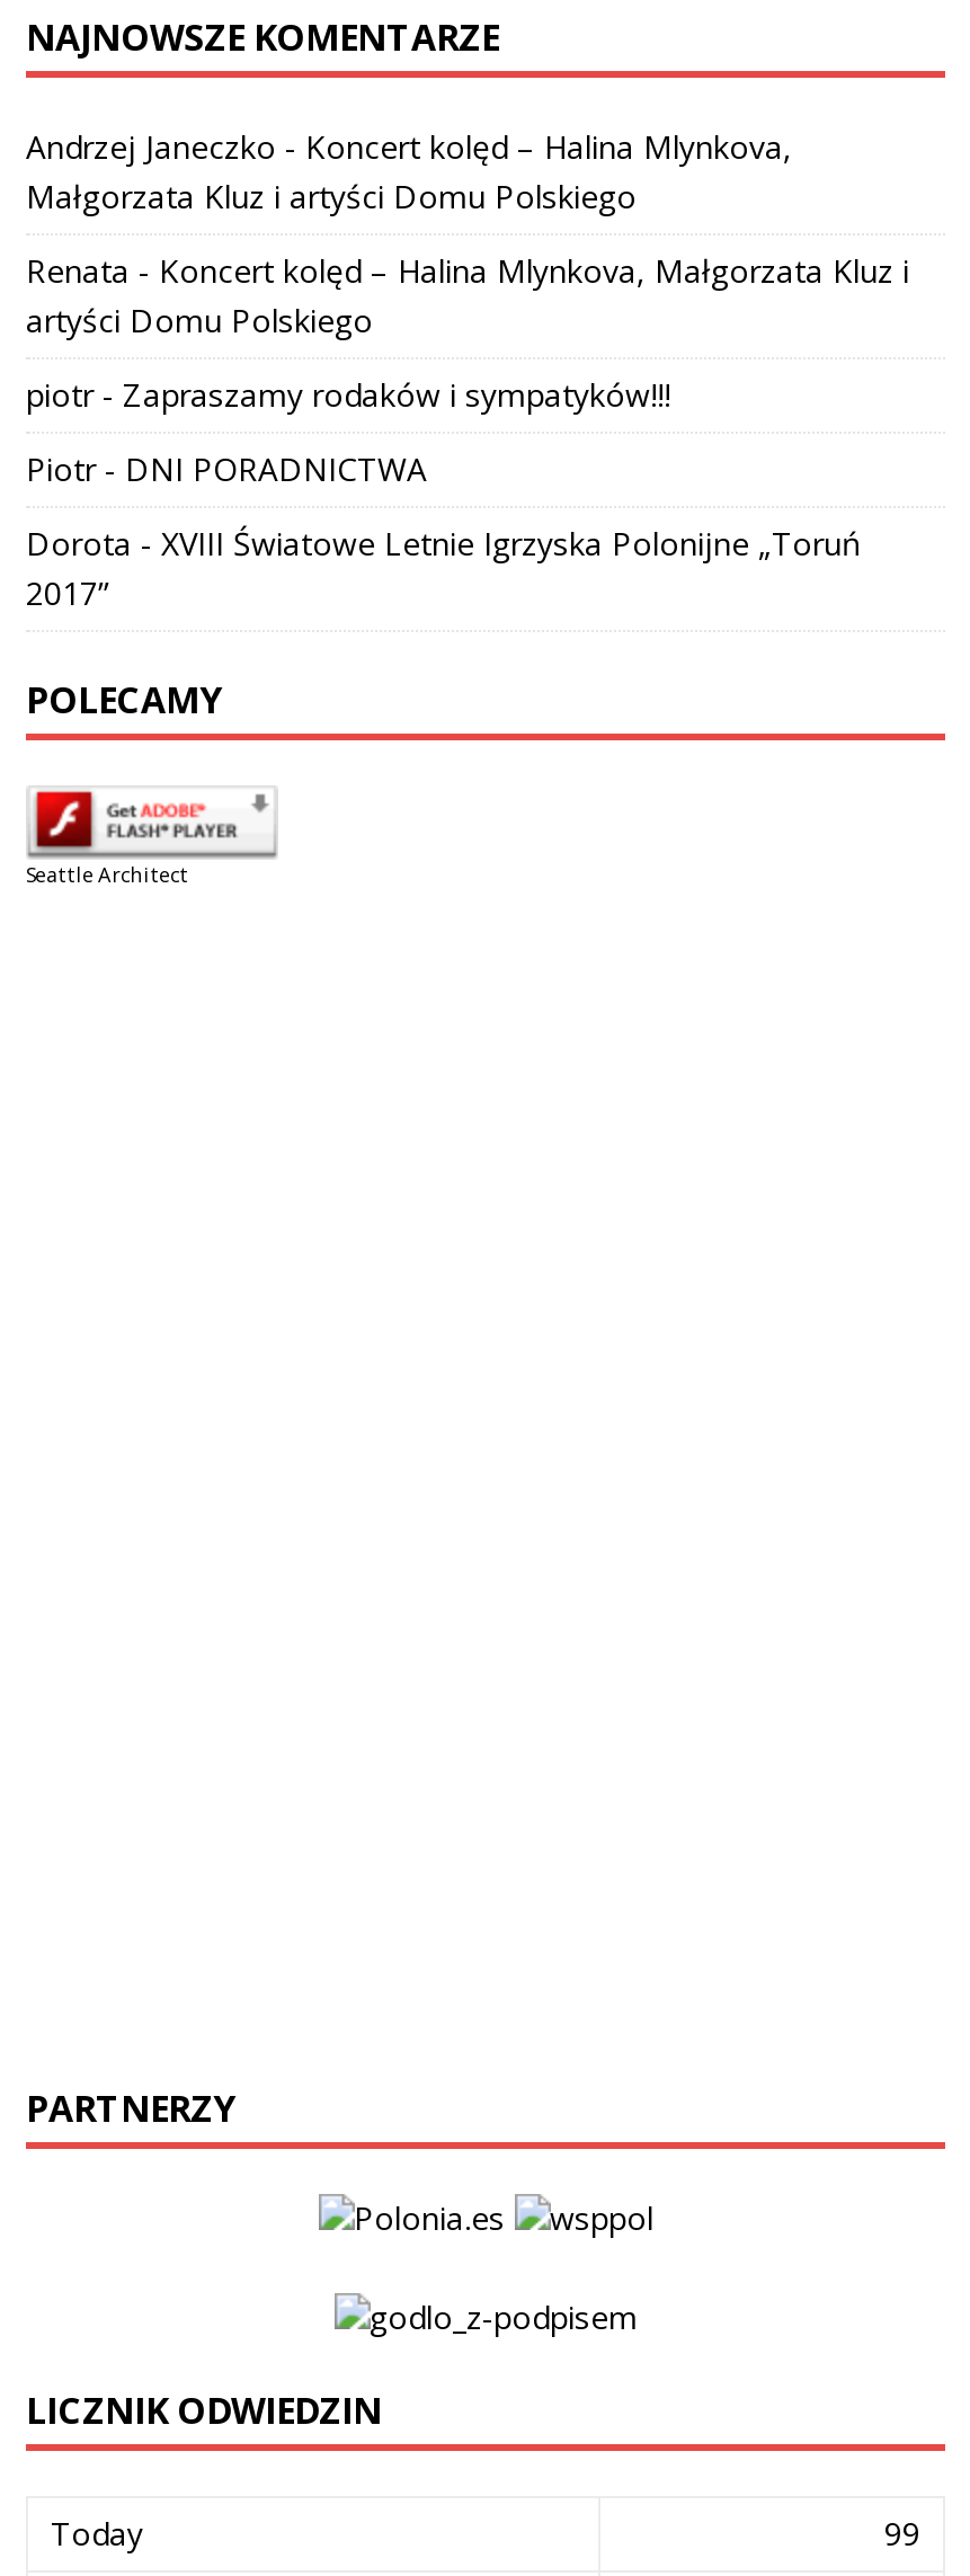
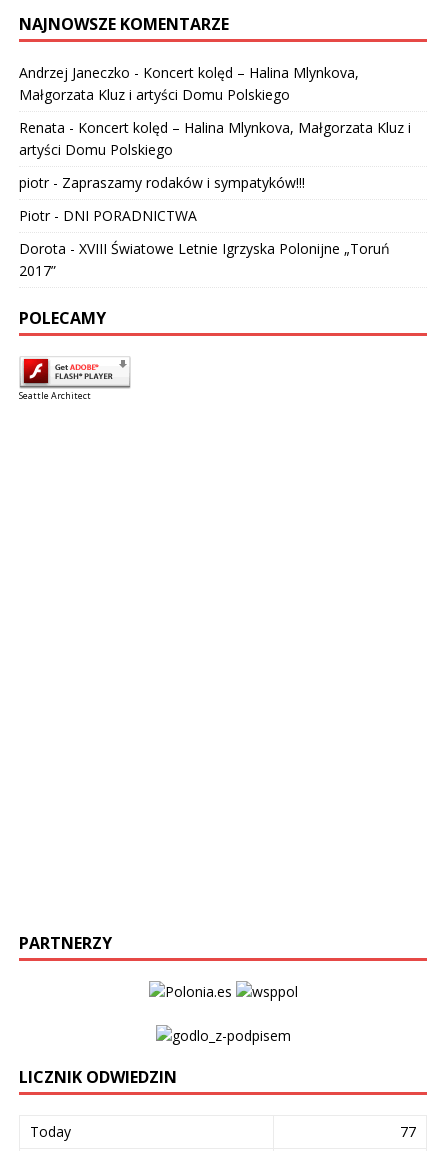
- 99
+ 77
